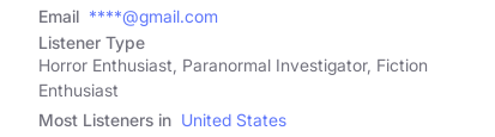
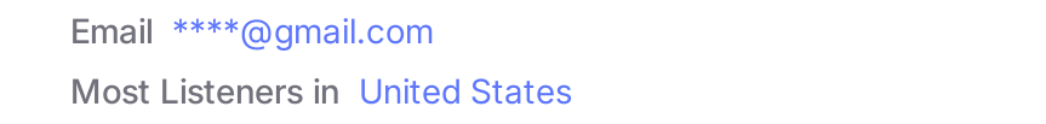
- Listener Type
- Horror Enthusiast, Paranormal Investigator, Fiction
- Enthusiast
